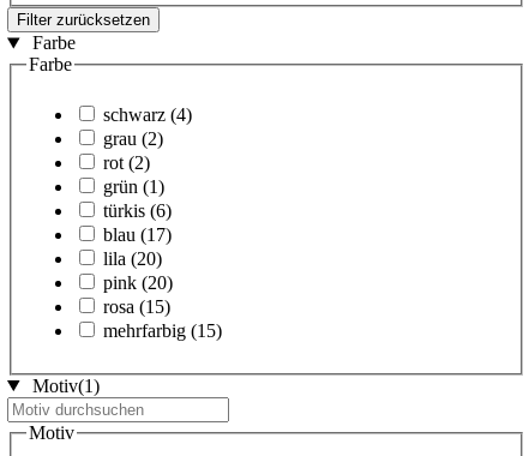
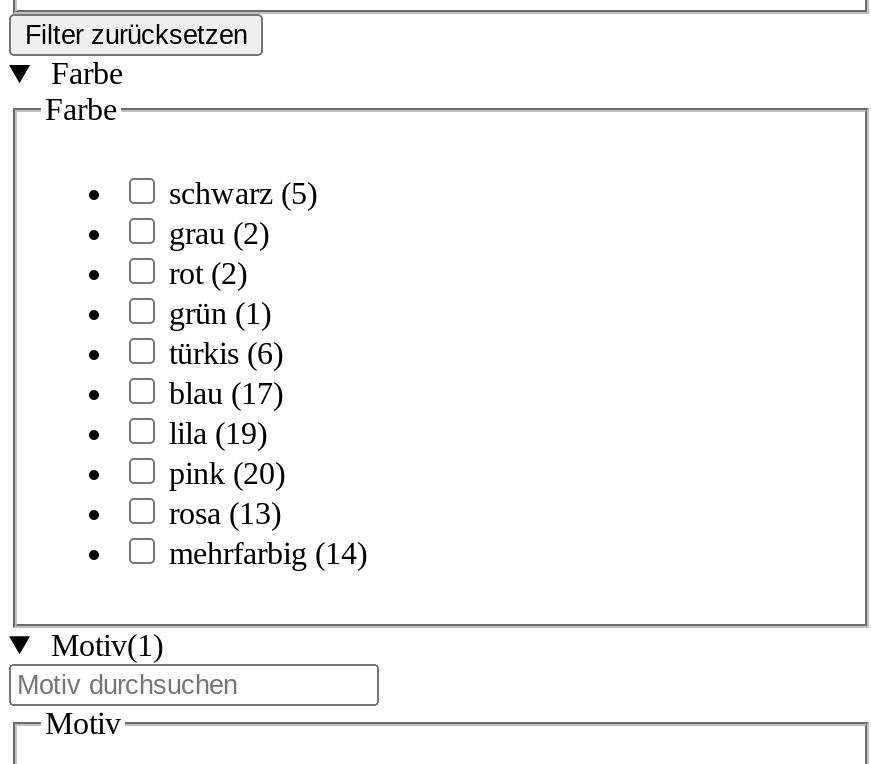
- schwarz (4)
+ schwarz (5)

- lila (20)
+ lila (19)

- rosa (15)
+ rosa (13)

- mehrfarbig (15)
+ mehrfarbig (14)
